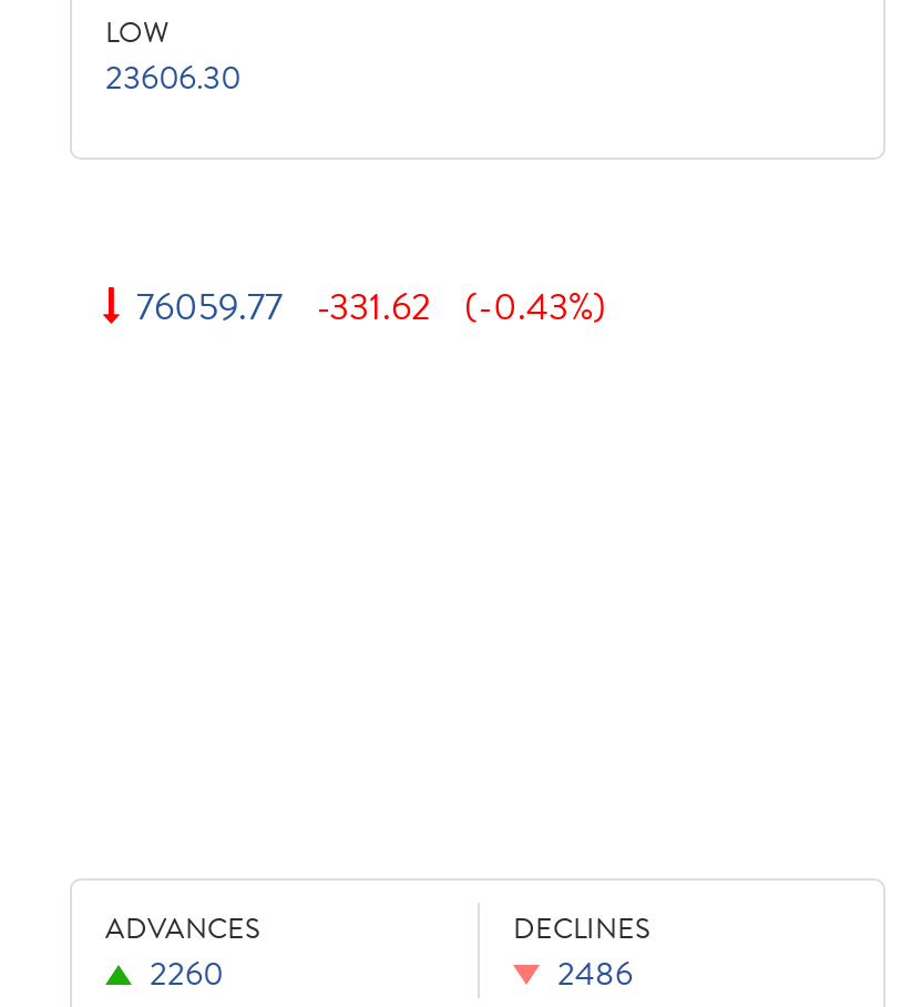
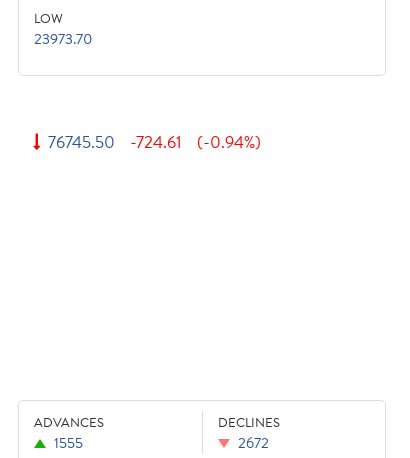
- 23606.30
+ 23973.70

- 76059.77 -331.62 (-0.43%)
+ 76745.50 -724.61 (-0.94%)

- 2260
+ 1555

- 2486
+ 2672
